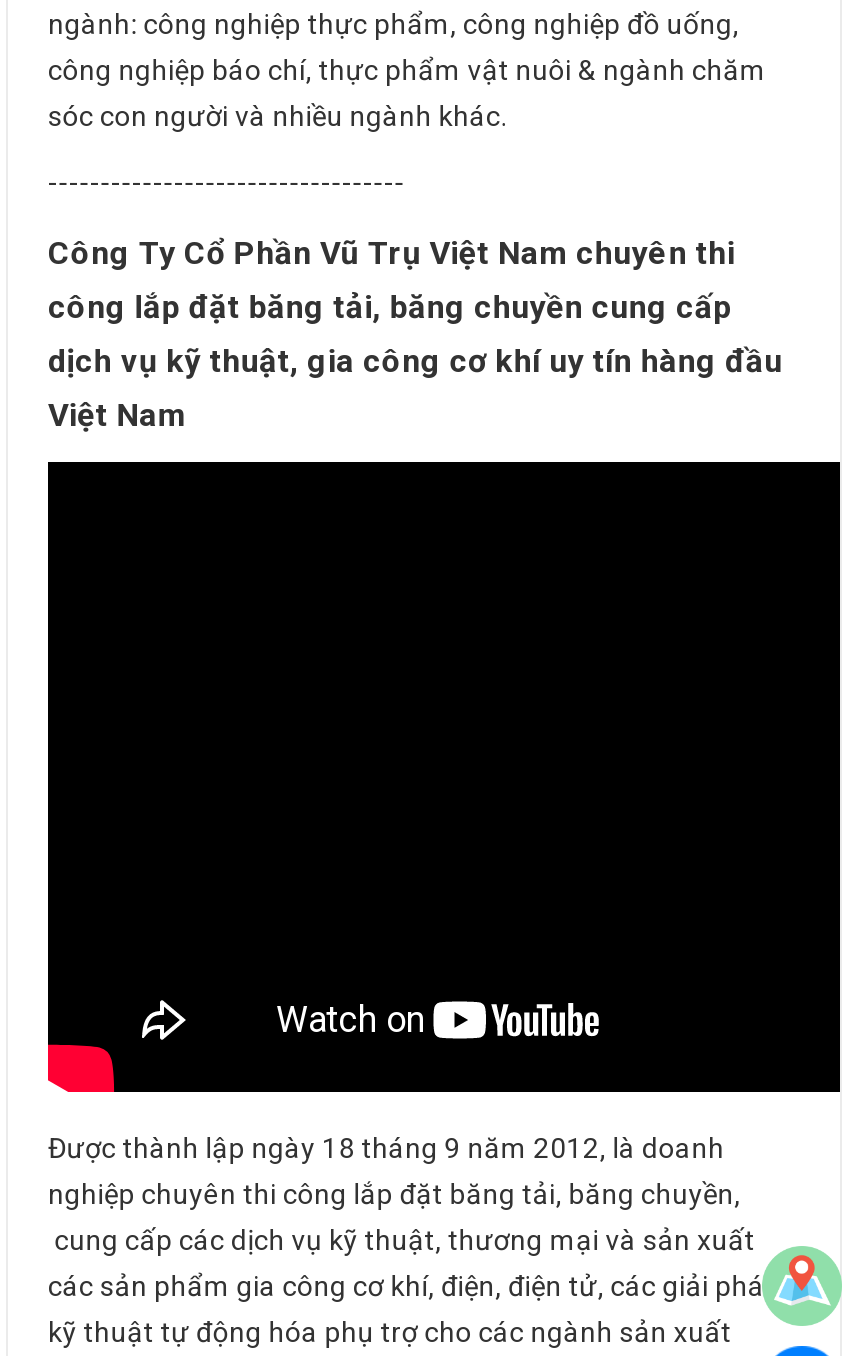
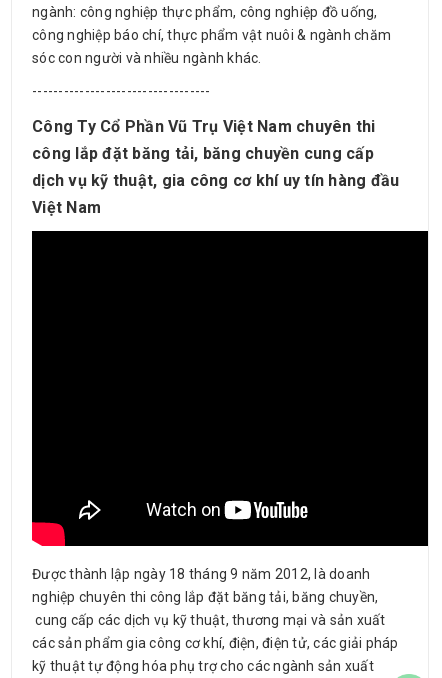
- [image]
